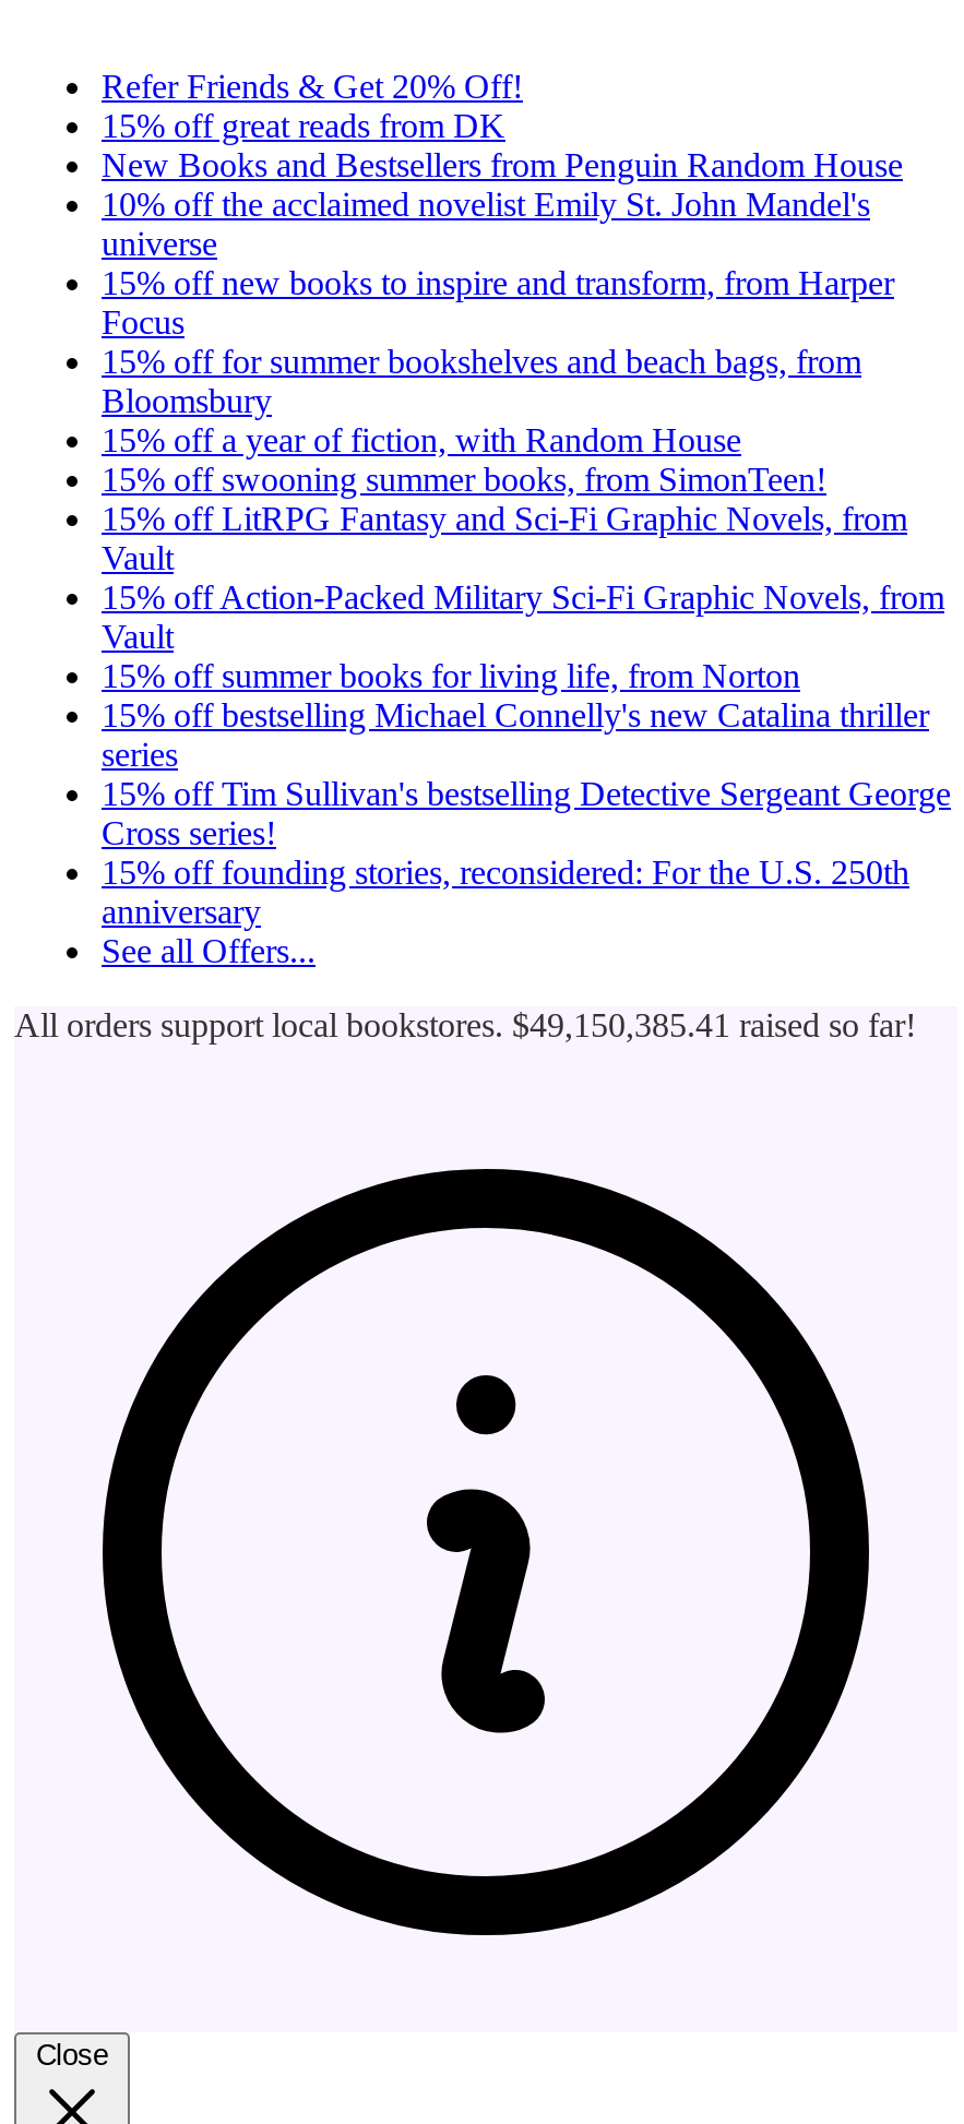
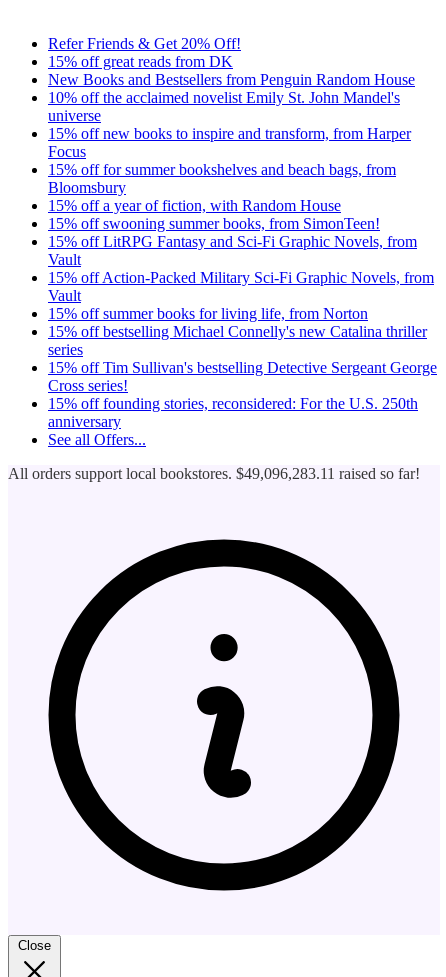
- All orders support local bookstores. $49,150,385.41 raised so far!
+ All orders support local bookstores. $49,096,283.11 raised so far!
